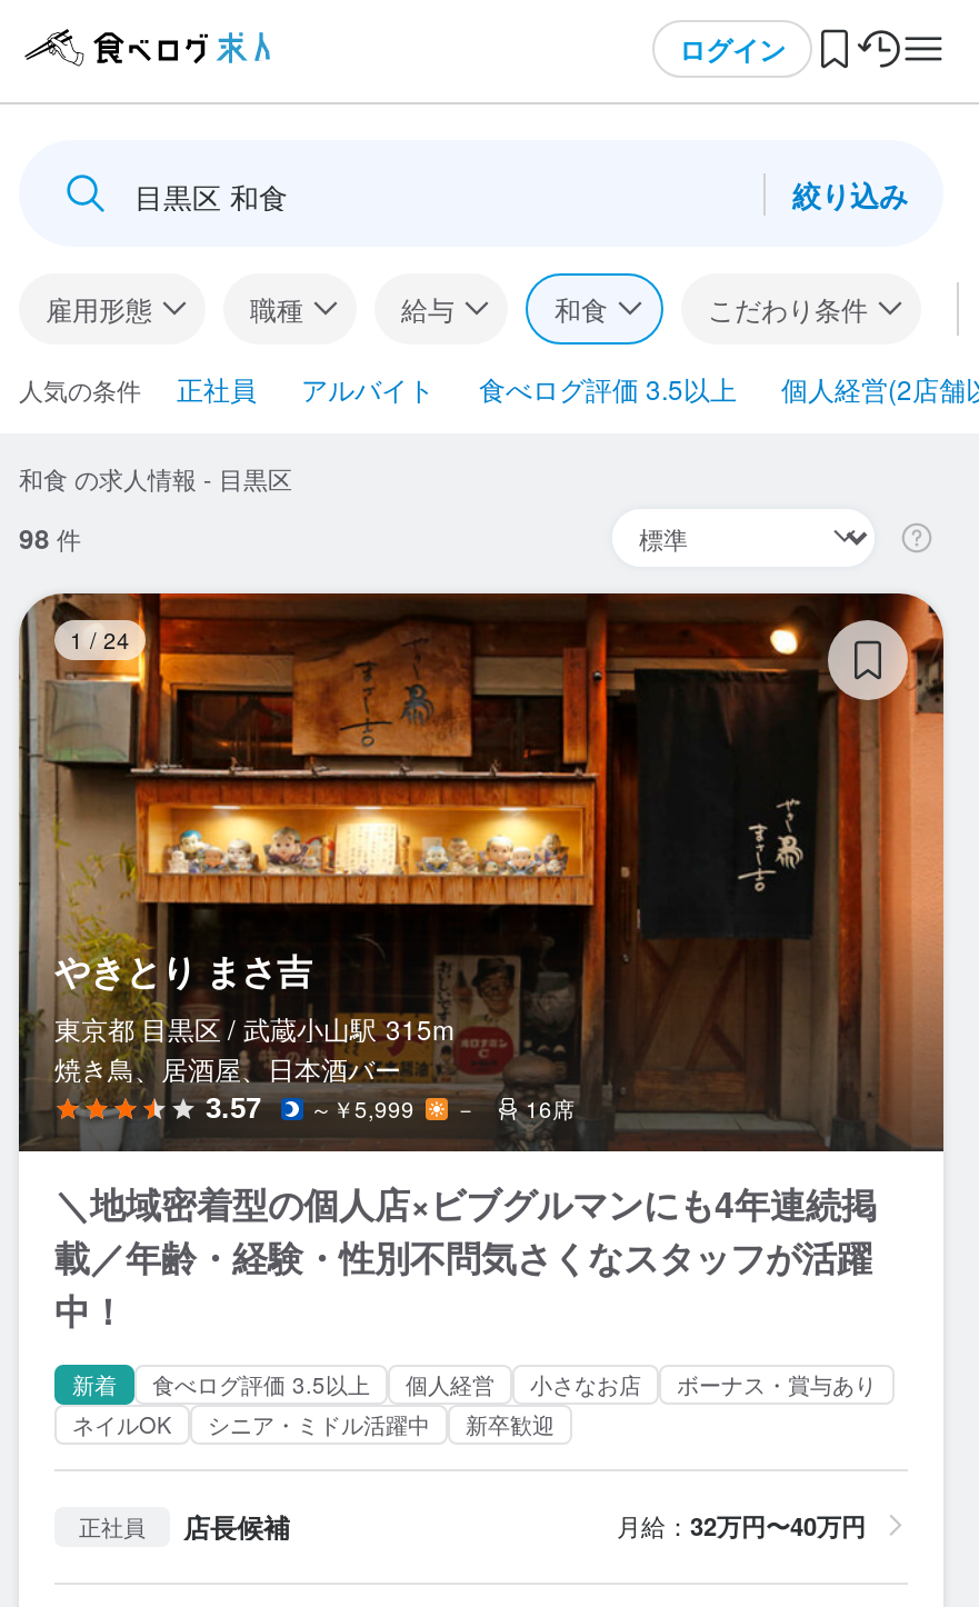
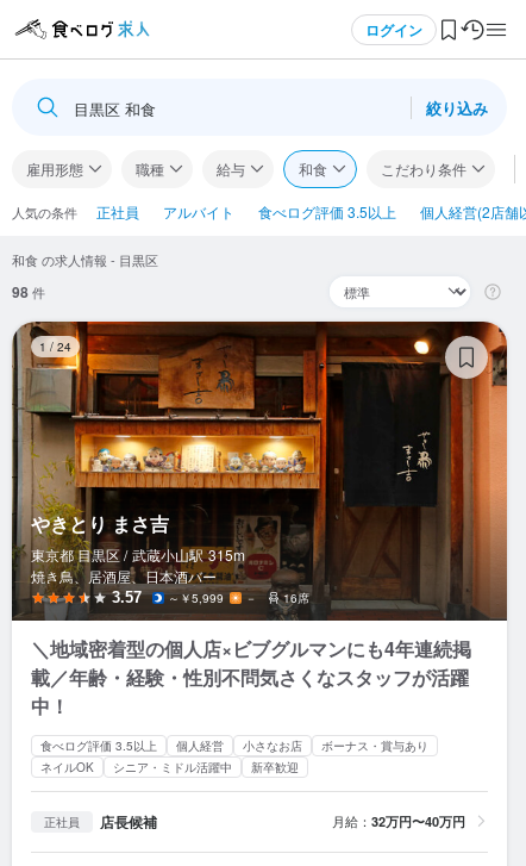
- 新着
